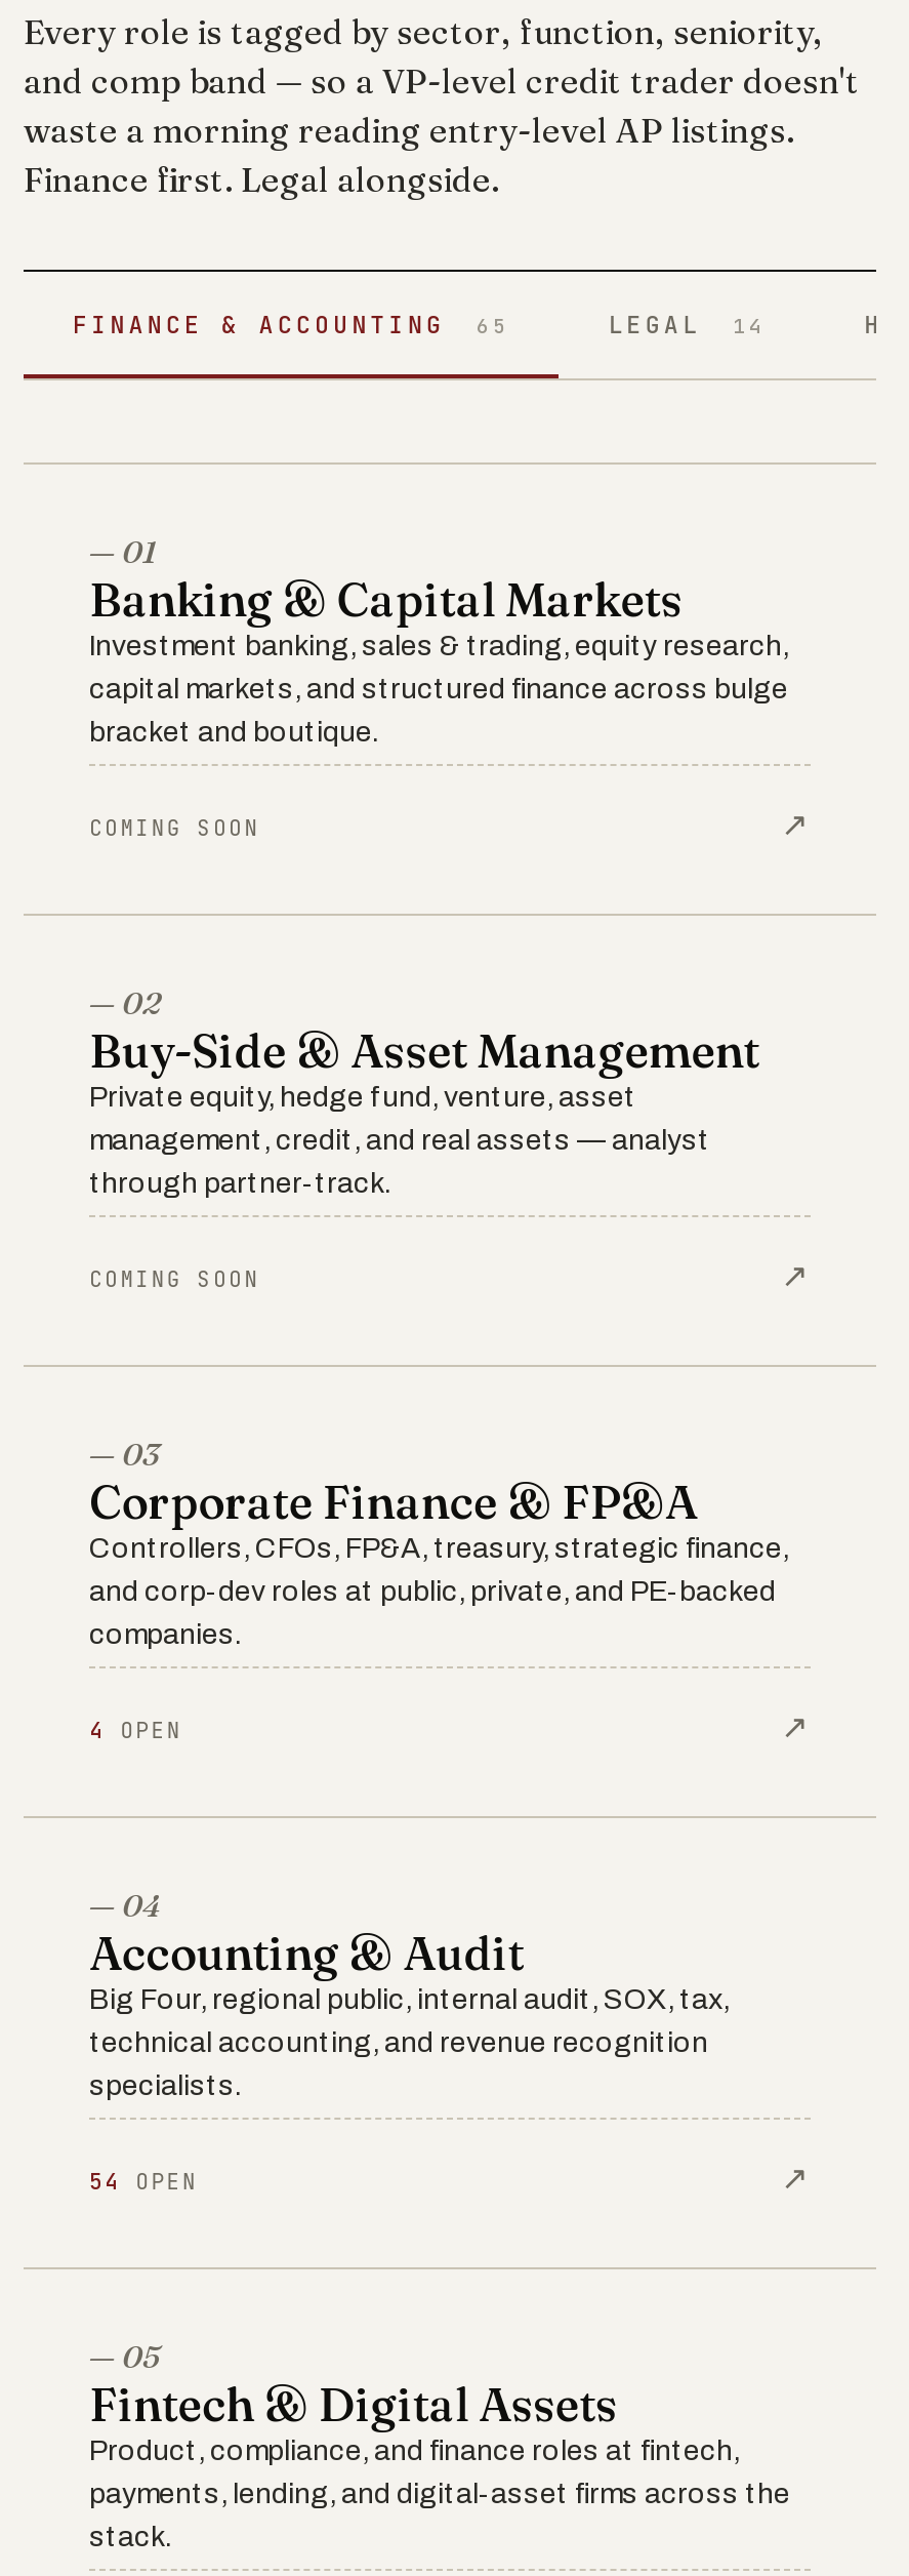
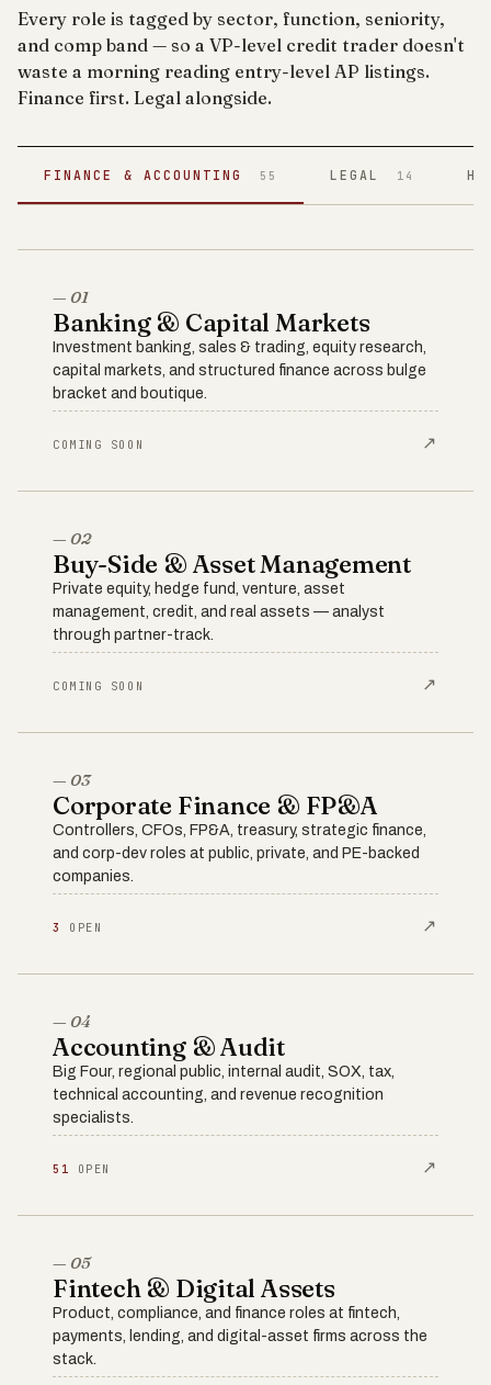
- FINANCE & ACCOUNTING 65
+ FINANCE & ACCOUNTING 55

- 4 OPEN
+ 3 OPEN

- 54 OPEN
+ 51 OPEN
